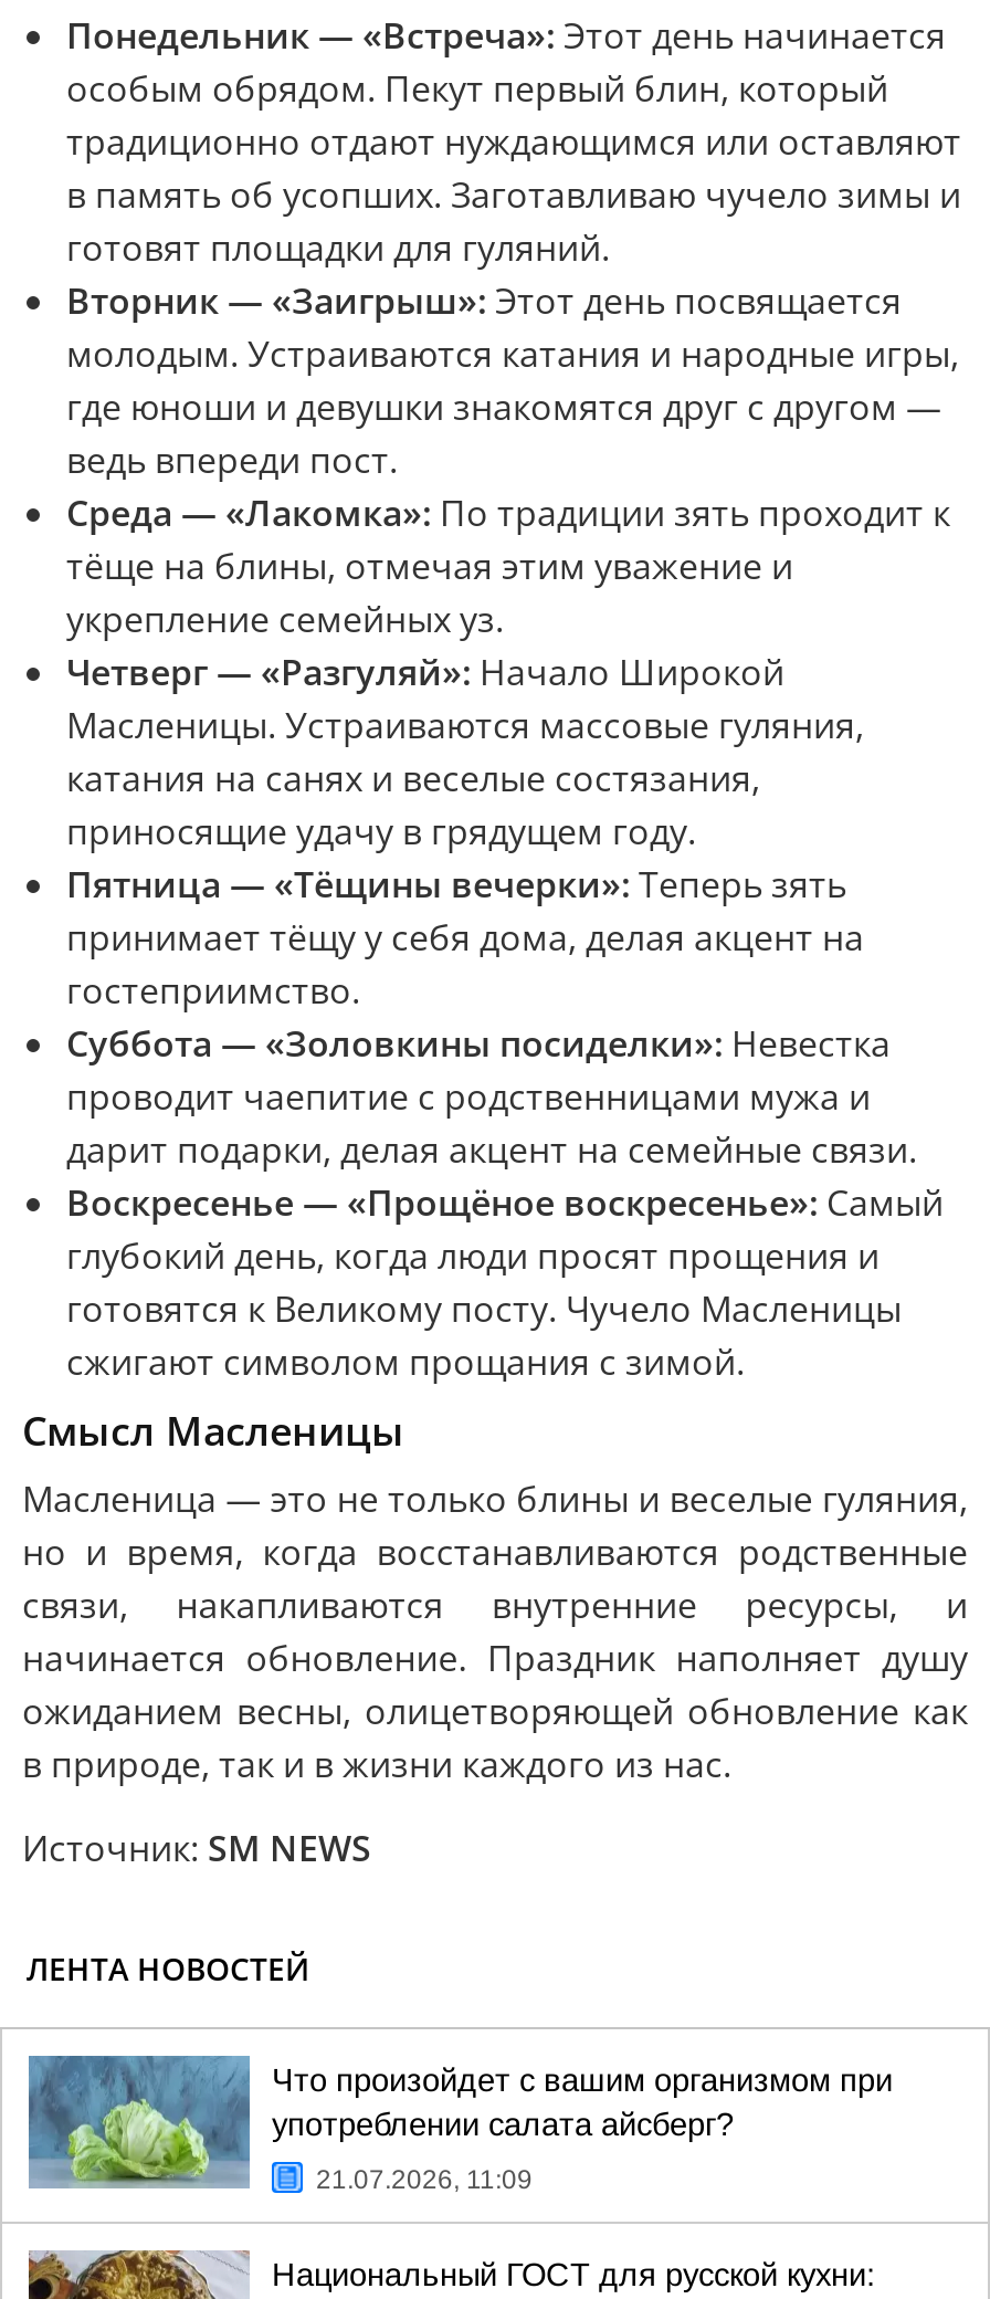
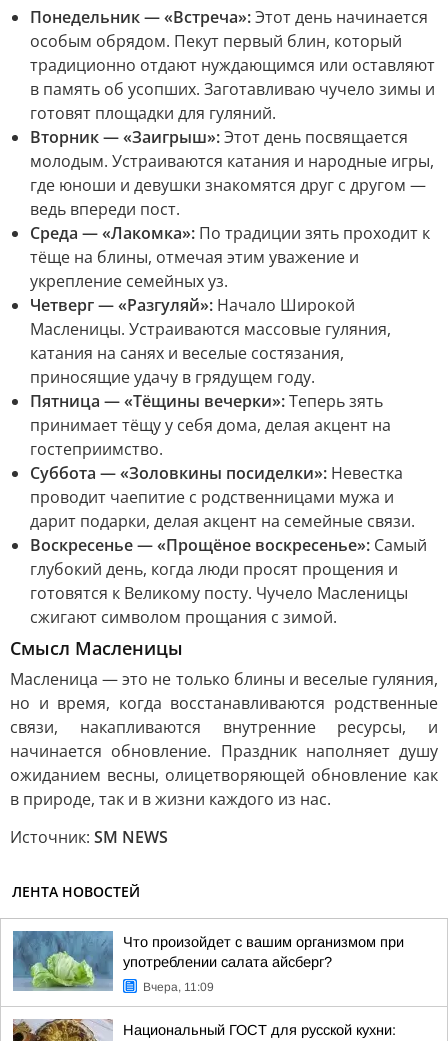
- 21.07.2026, 11:09
+ Вчера, 11:09
